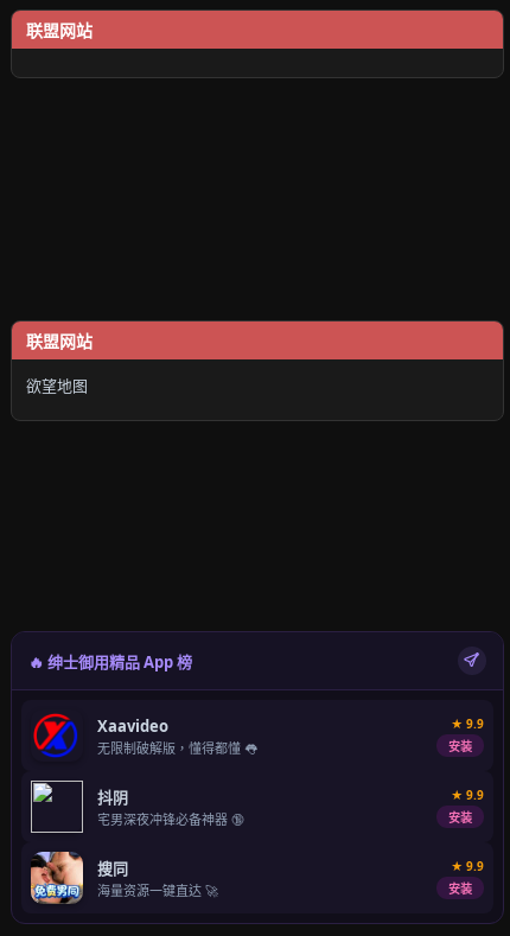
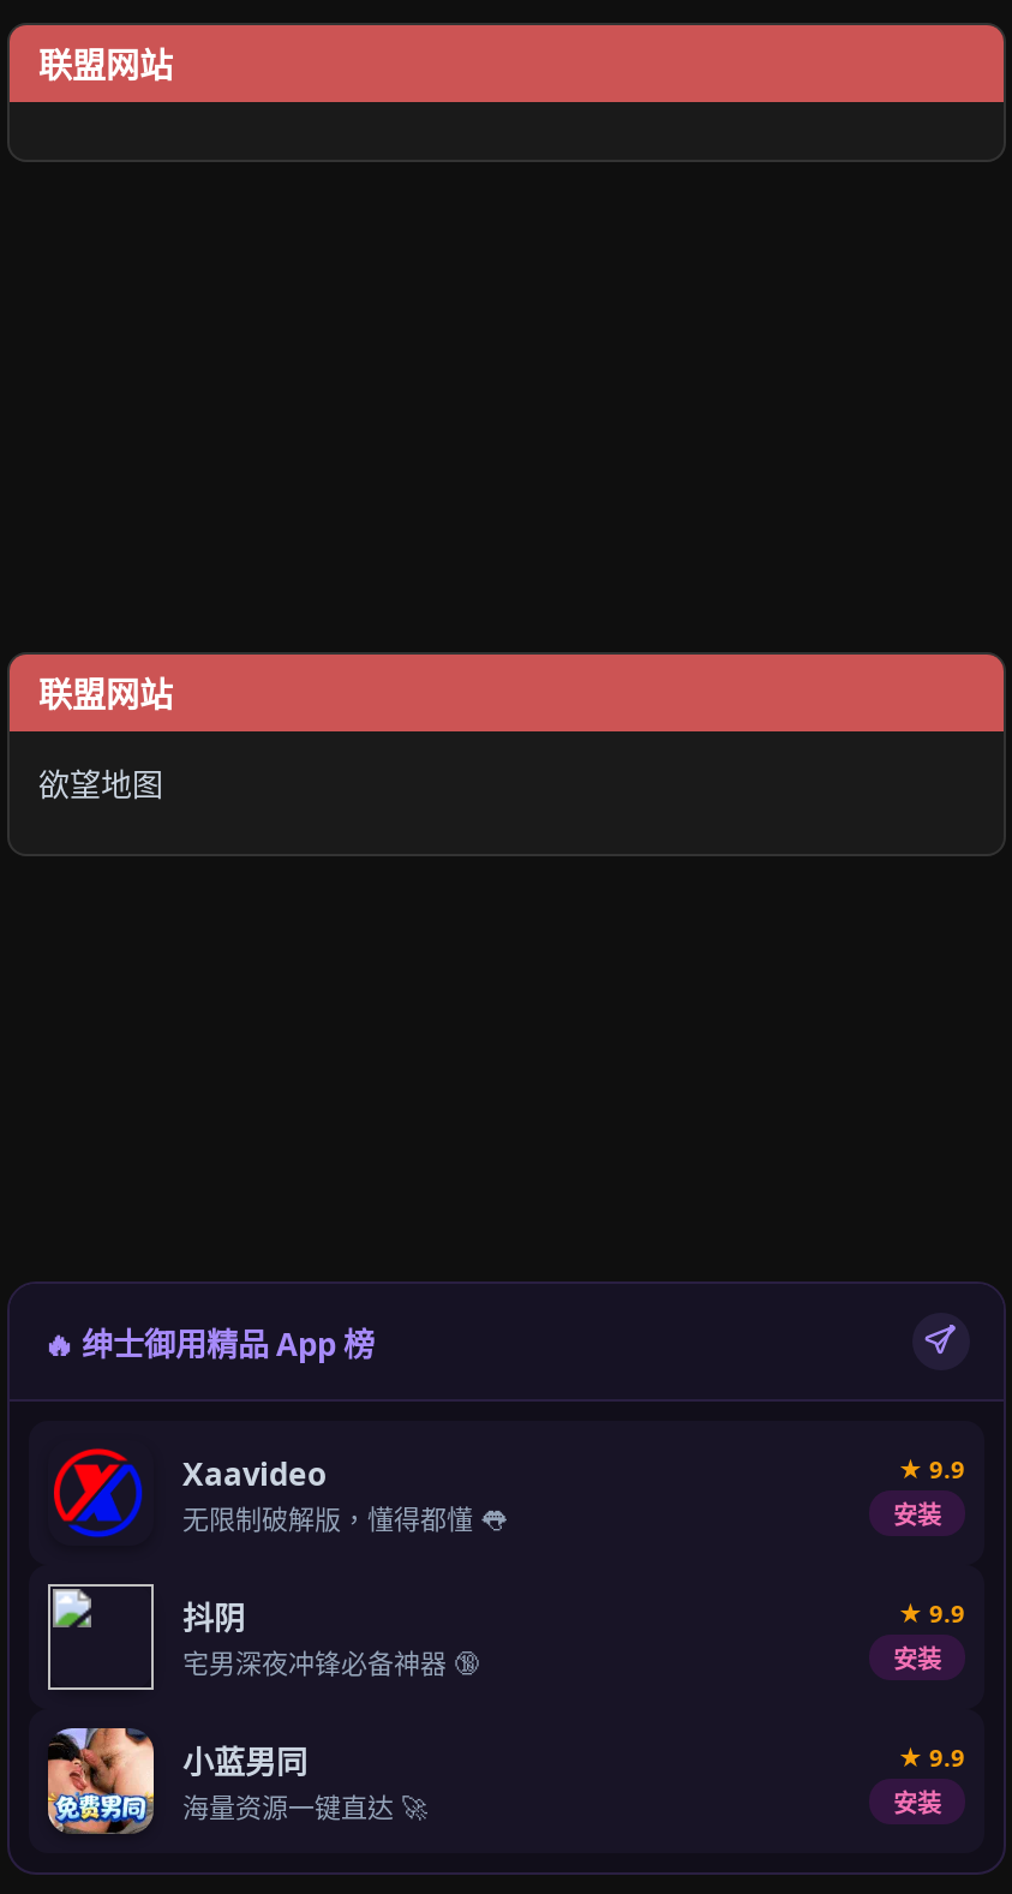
- 搜同
+ 小蓝男同
